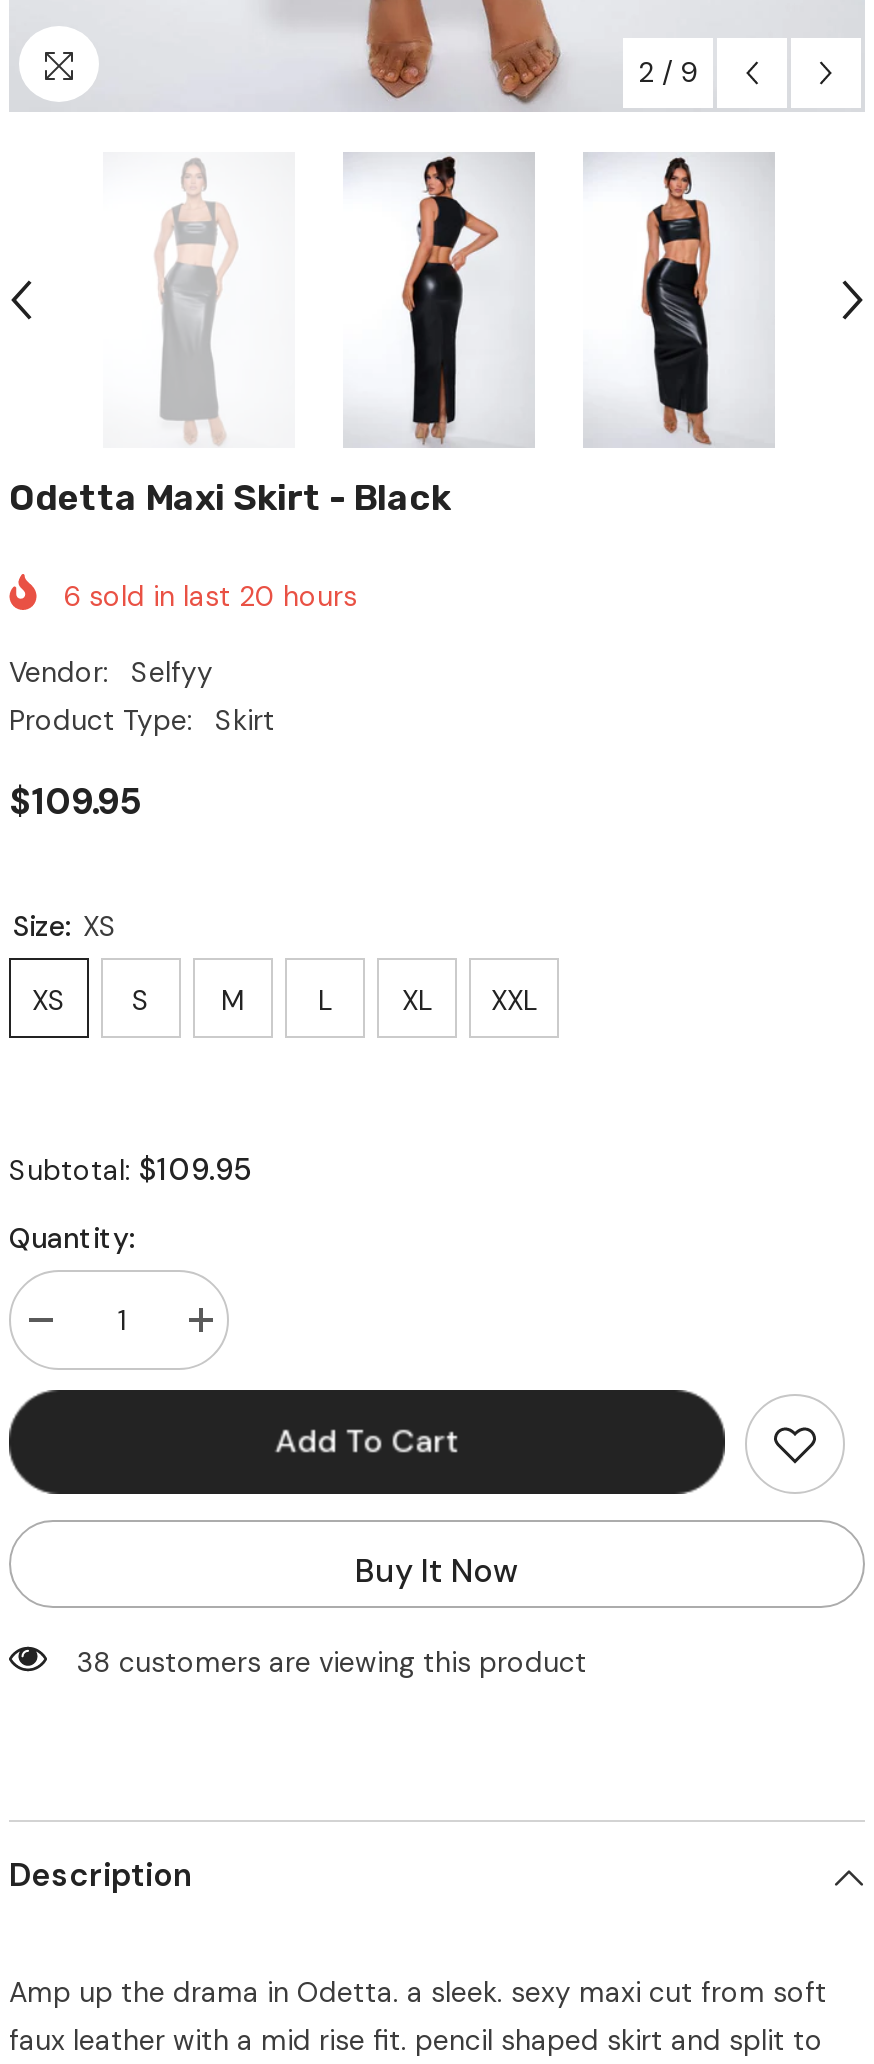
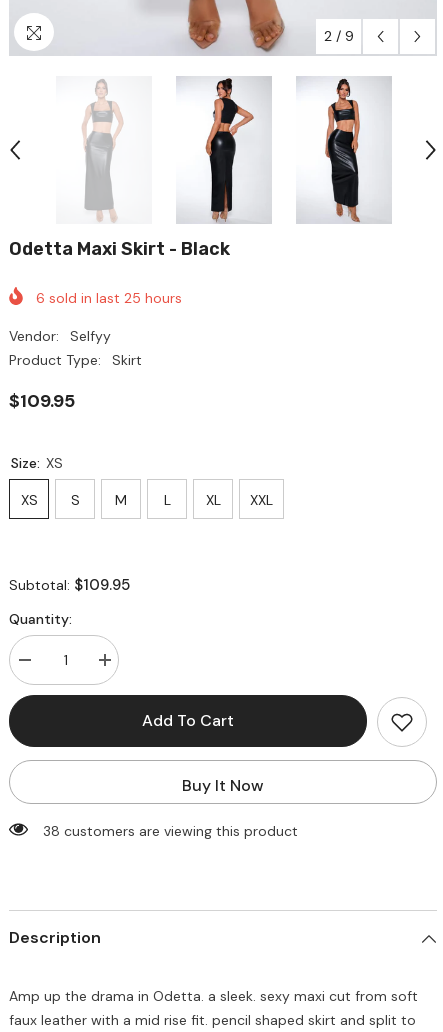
- 6 sold in last 20 hours
+ 6 sold in last 25 hours
